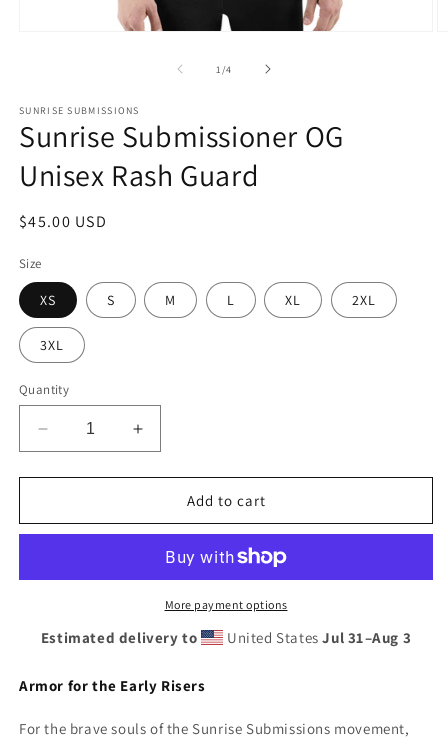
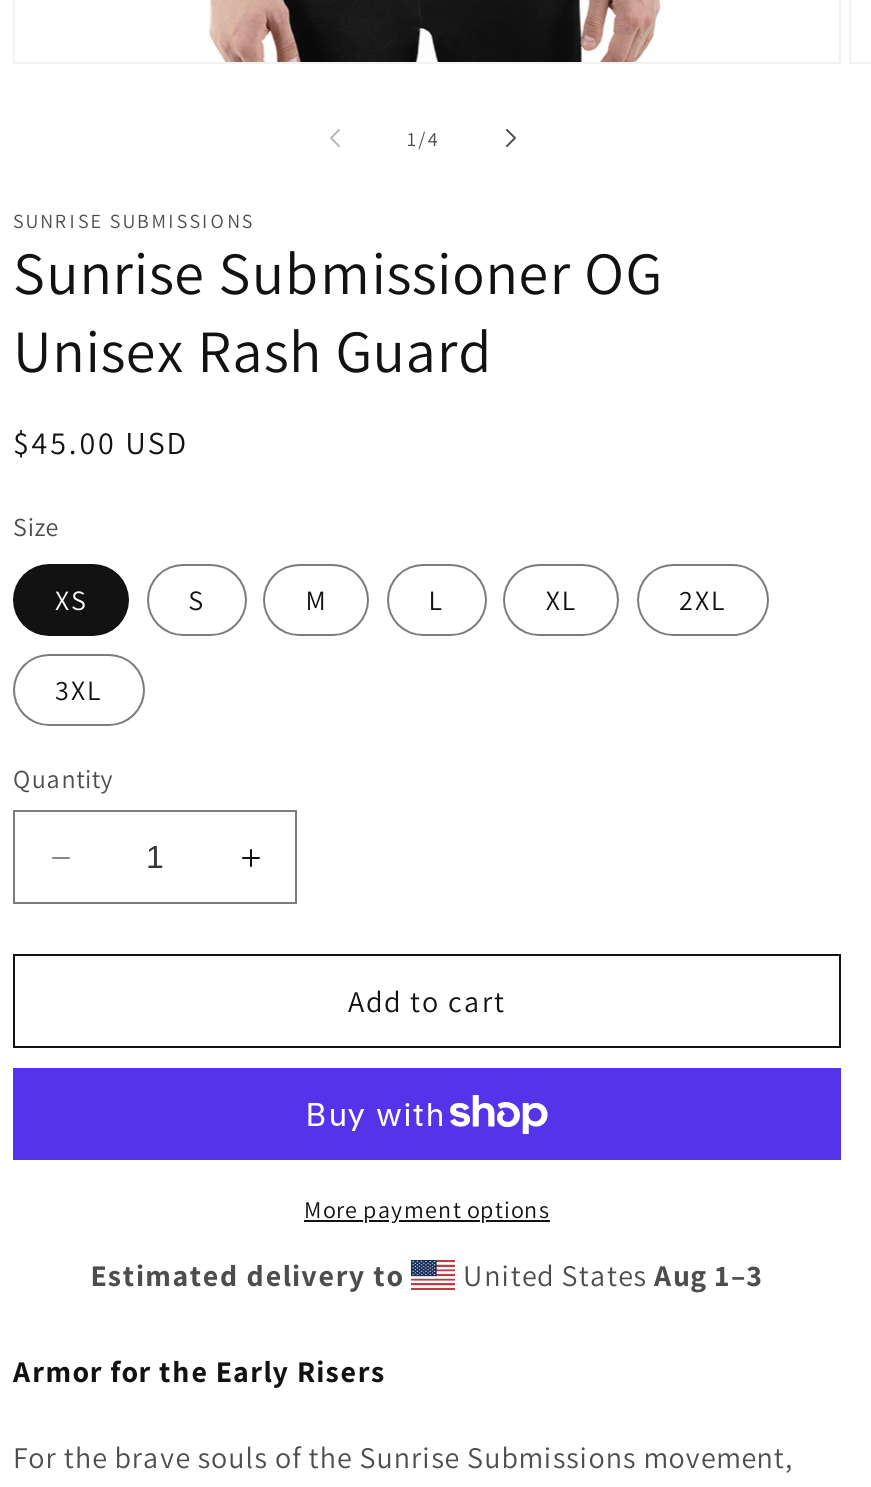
- United States Jul 31–Aug 3
+ United States Aug 1–3
